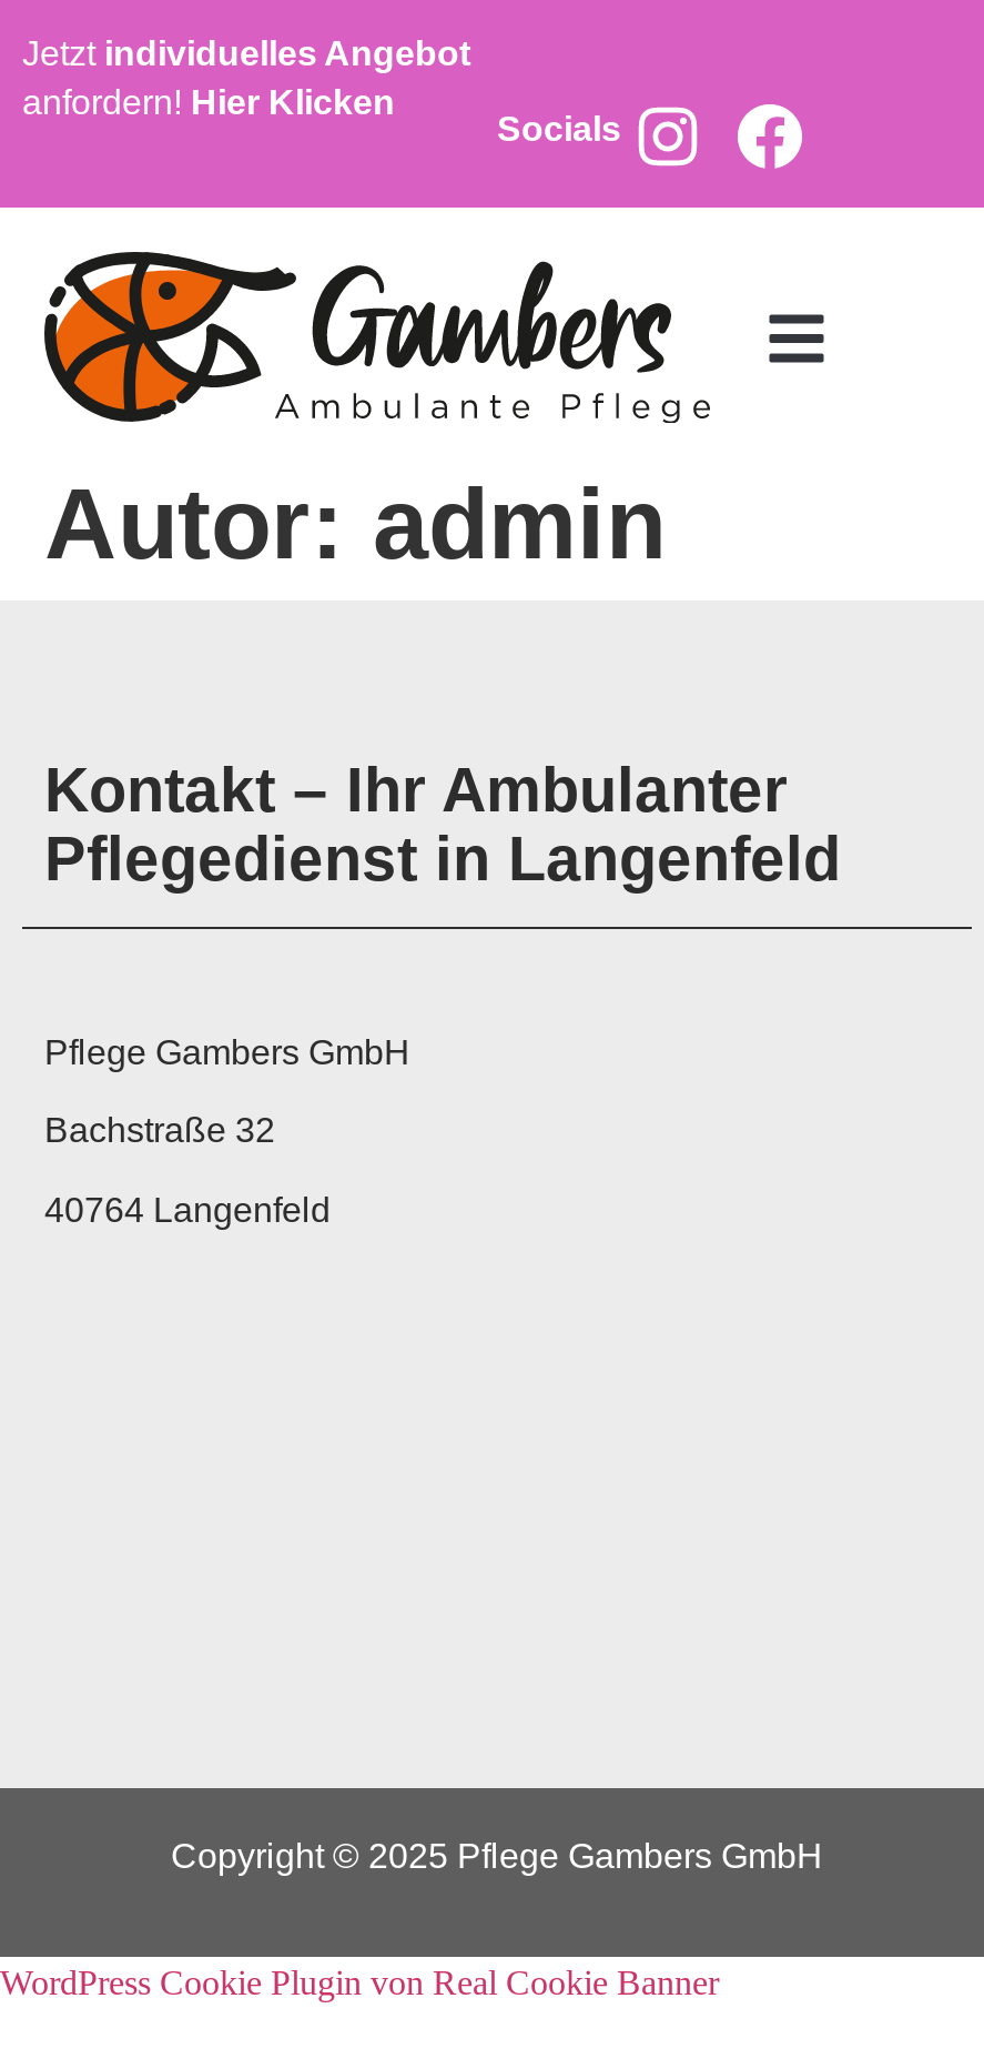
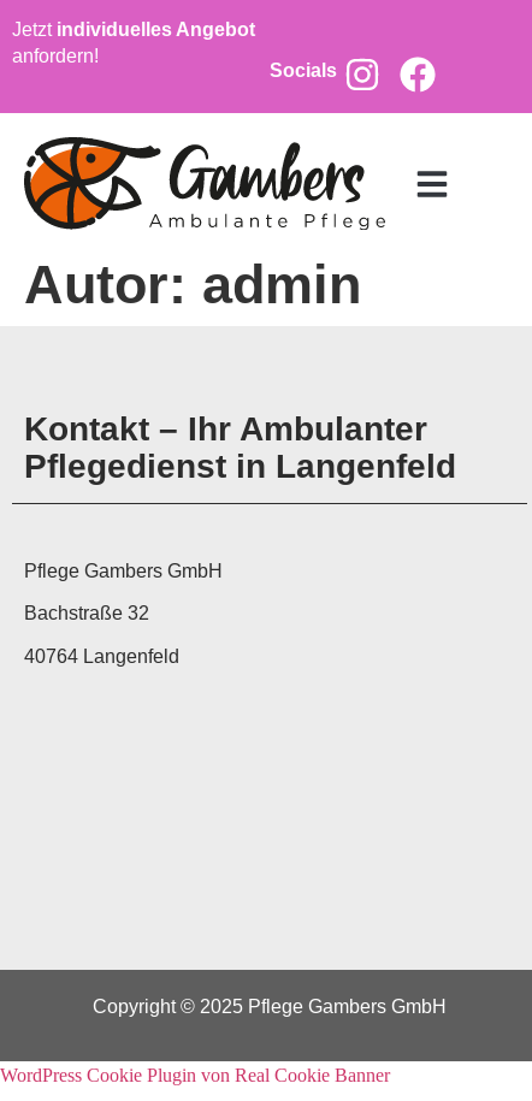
- anfordern! Hier Klicken
+ anfordern!
